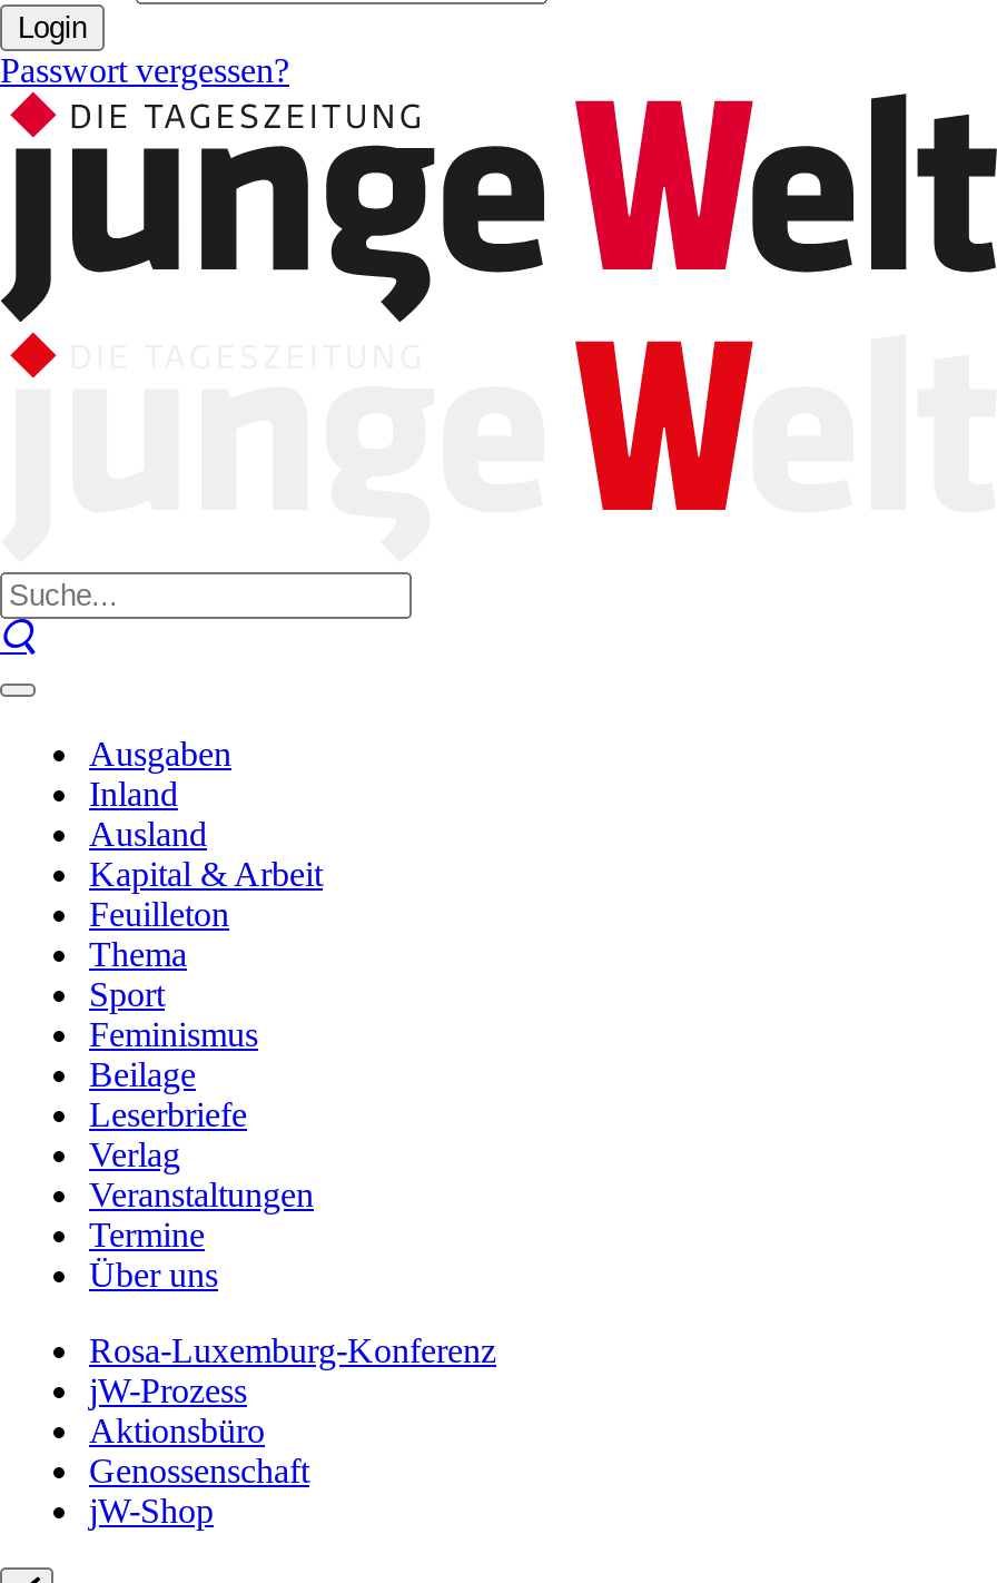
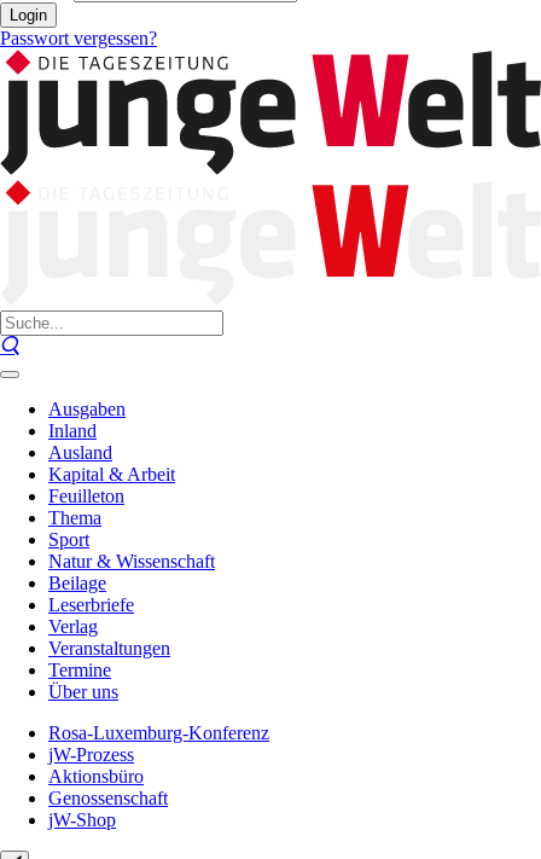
- Feminismus
+ Natur & Wissenschaft
